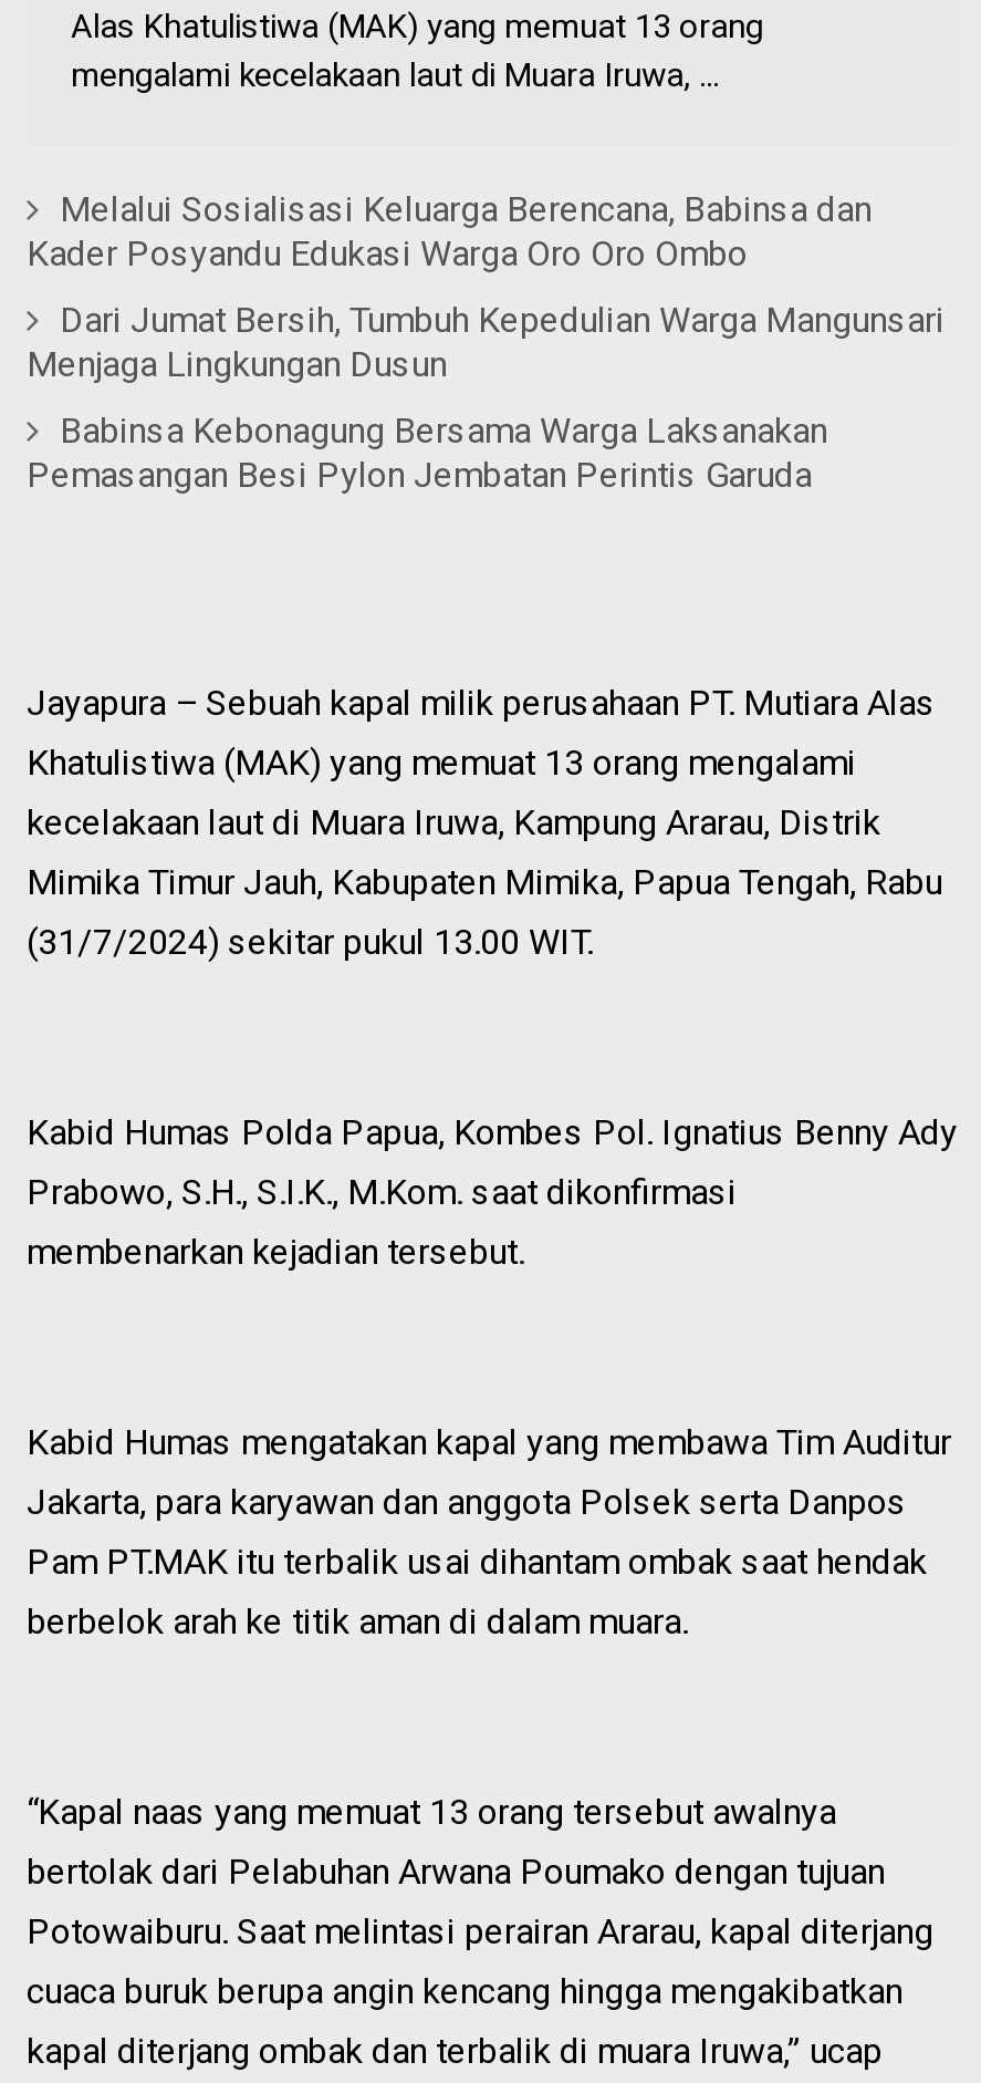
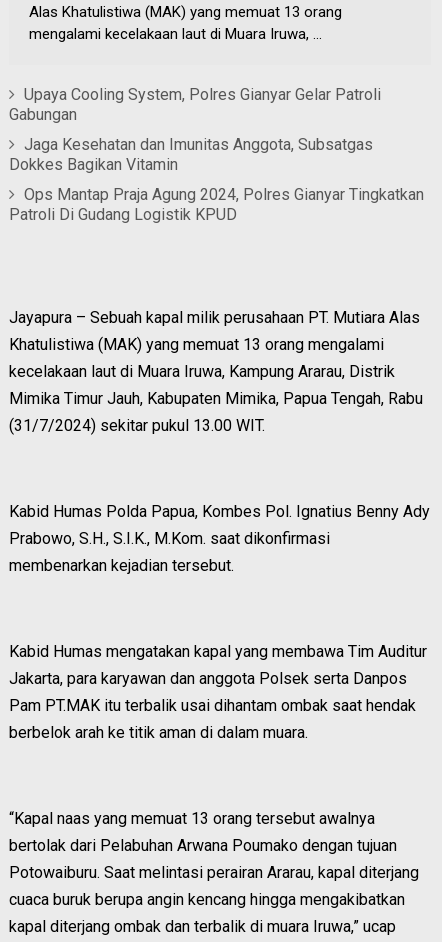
- Melalui Sosialisasi Keluarga Berencana, Babinsa dan
- Kader Posyandu Edukasi Warga Oro Oro Ombo
+ Upaya Cooling System, Polres Gianyar Gelar Patroli
+ Gabungan

- Dari Jumat Bersih, Tumbuh Kepedulian Warga Mangunsari
- Menjaga Lingkungan Dusun
+ Jaga Kesehatan dan Imunitas Anggota, Subsatgas
+ Dokkes Bagikan Vitamin

- Babinsa Kebonagung Bersama Warga Laksanakan
- Pemasangan Besi Pylon Jembatan Perintis Garuda
+ Ops Mantap Praja Agung 2024, Polres Gianyar Tingkatkan
+ Patroli Di Gudang Logistik KPUD
